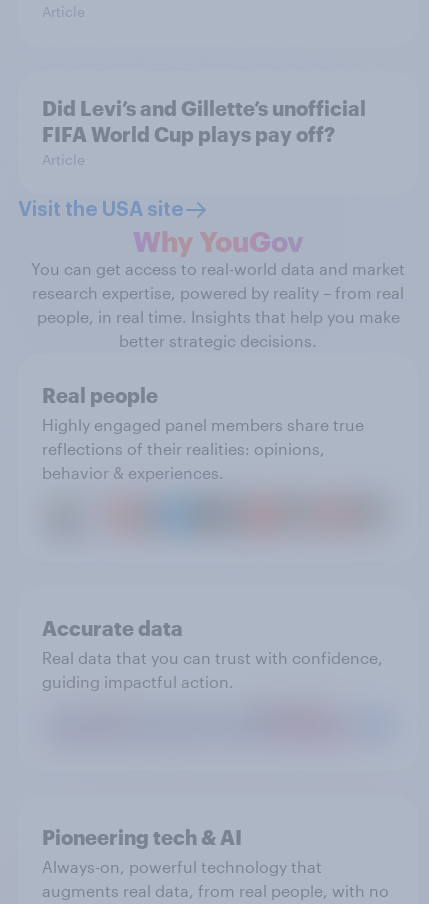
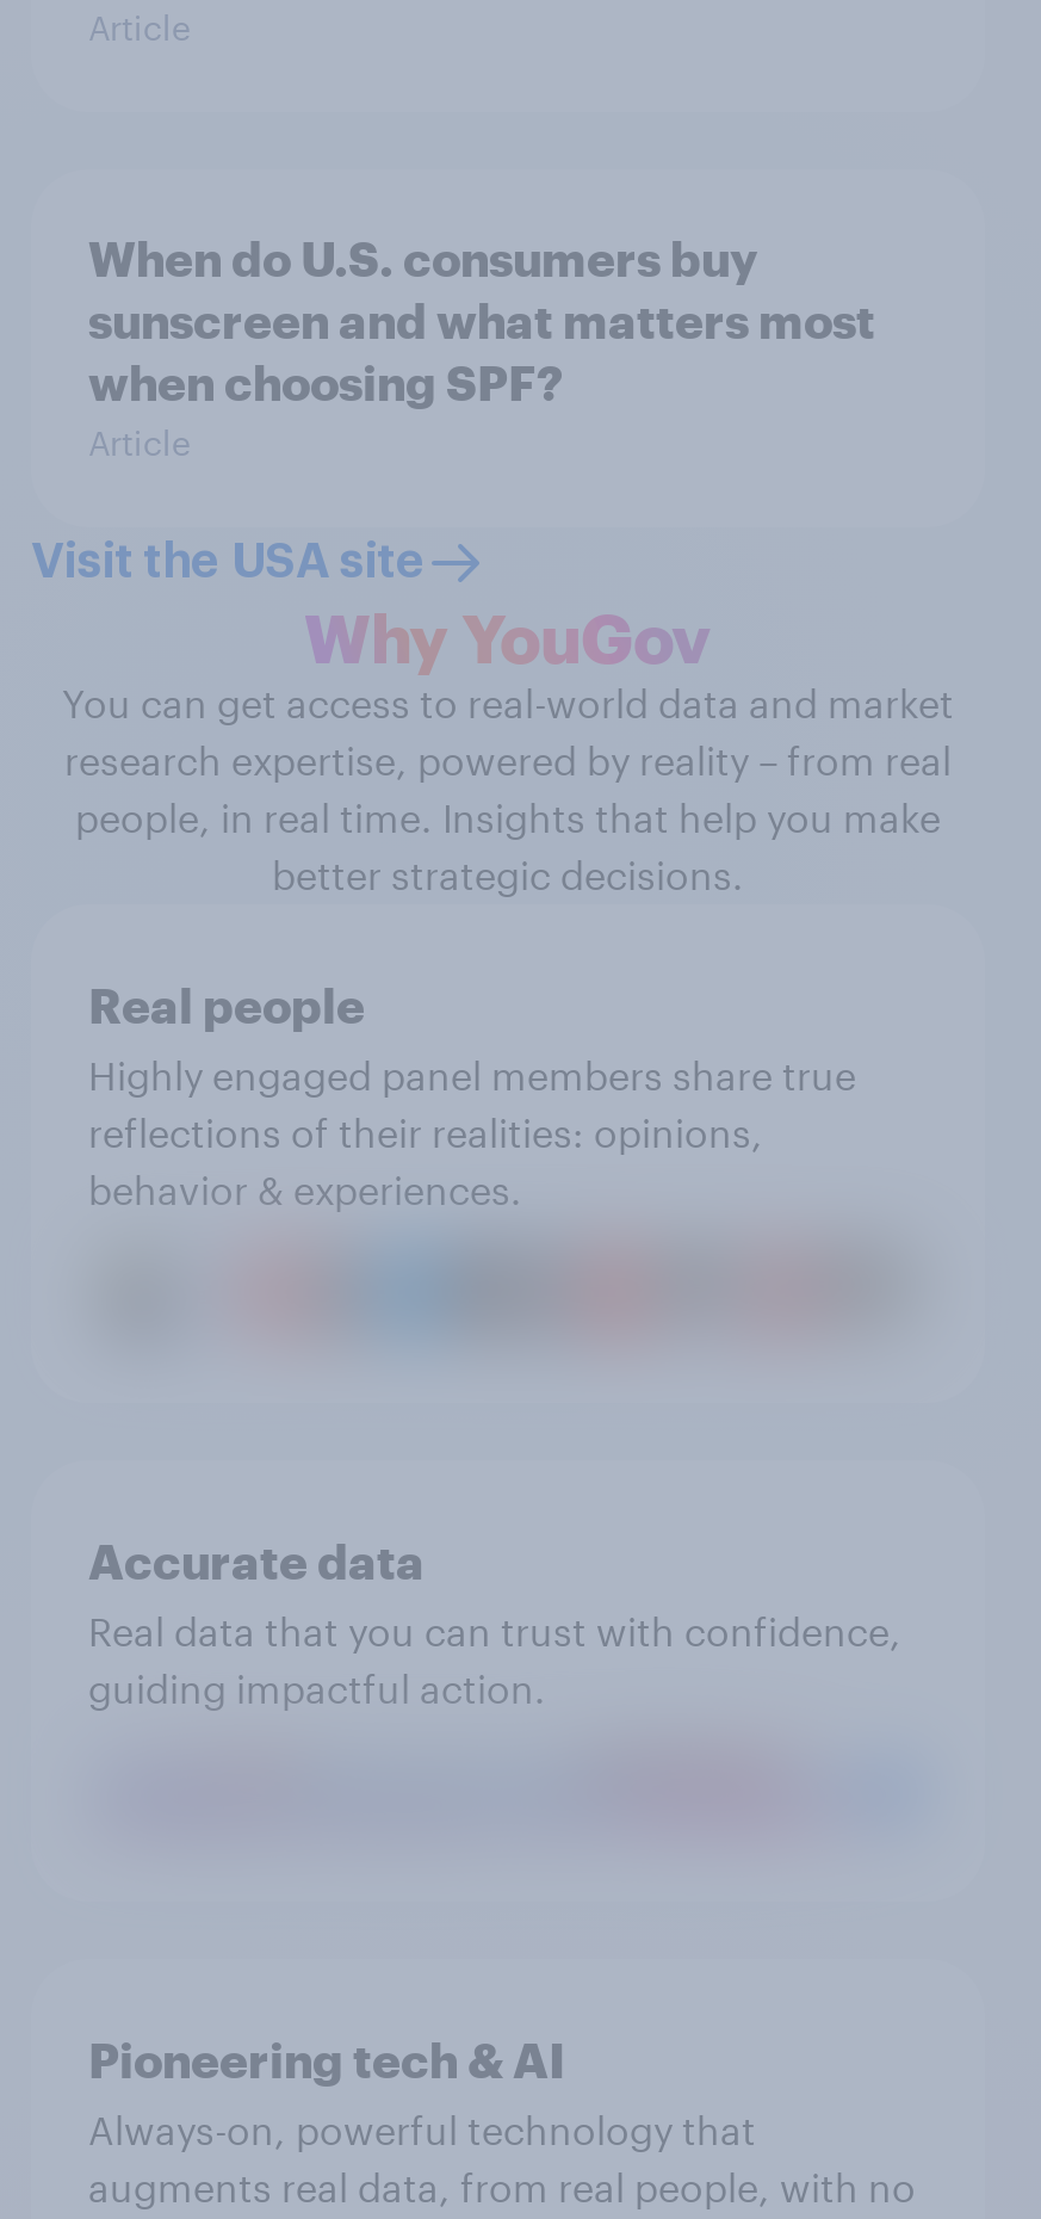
- Did Levi’s and Gillette’s unofficial
- FIFA World Cup plays pay off?
+ When do U.S. consumers buy
+ sunscreen and what matters most
+ when choosing SPF?
